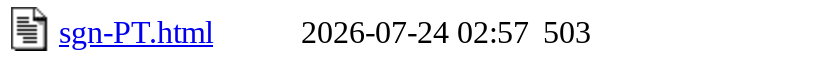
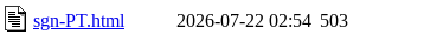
- 2026-07-24 02:57 503
+ 2026-07-22 02:54 503
